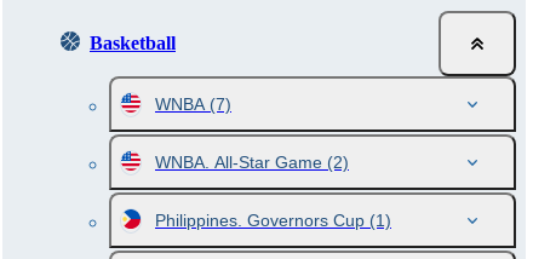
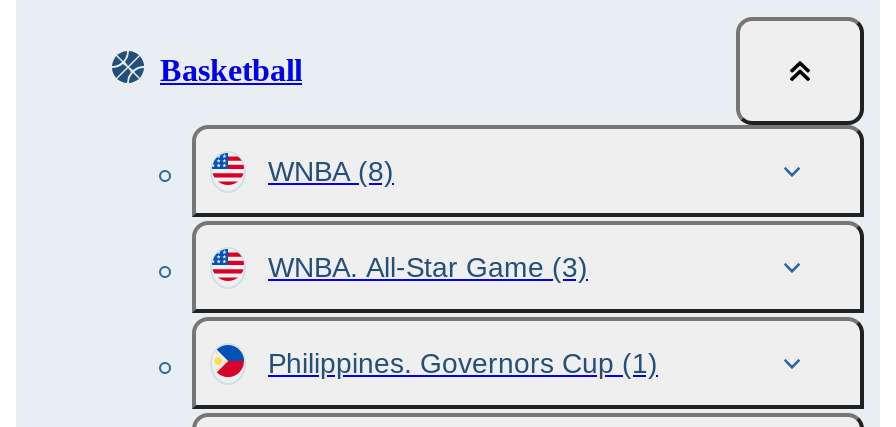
- WNBA (7)
+ WNBA (8)

- WNBA. All-Star Game (2)
+ WNBA. All-Star Game (3)
